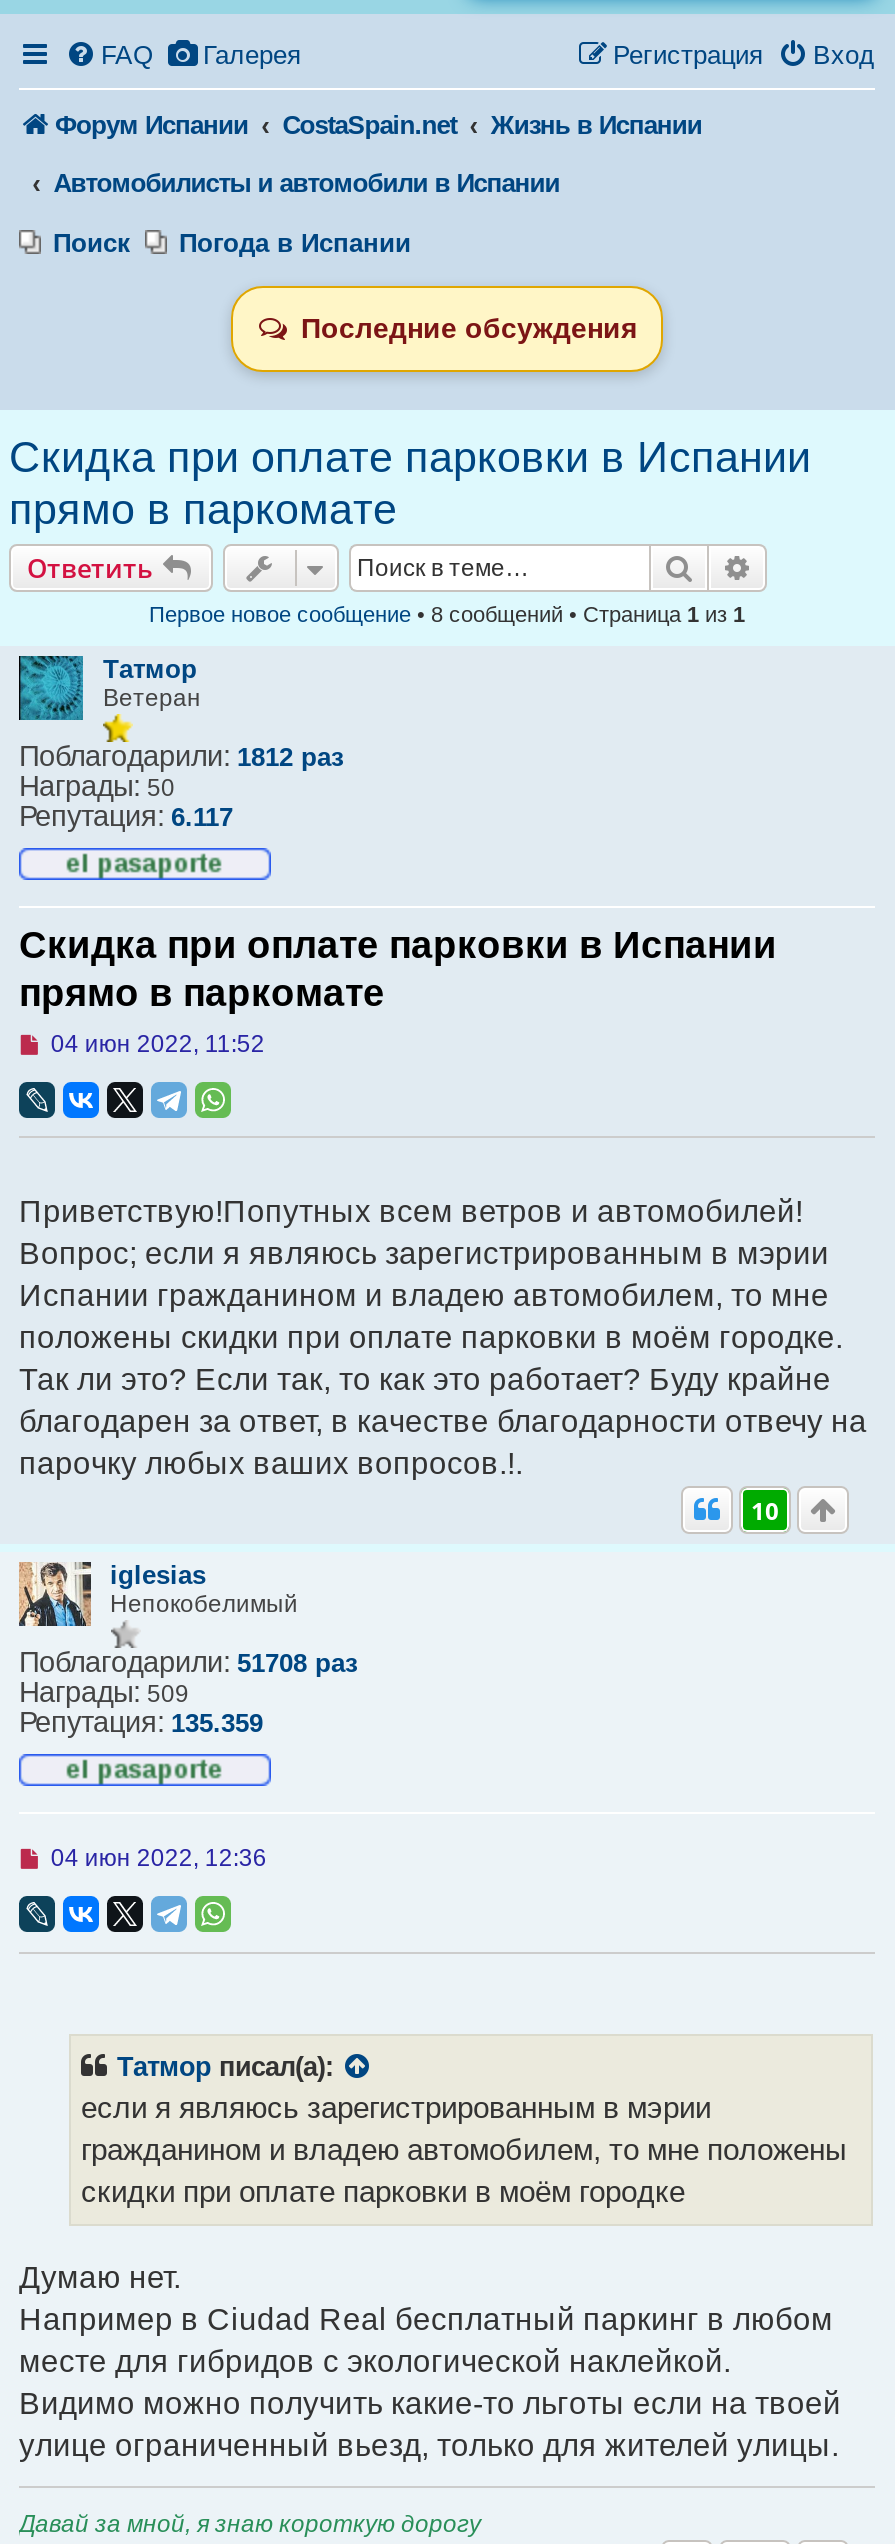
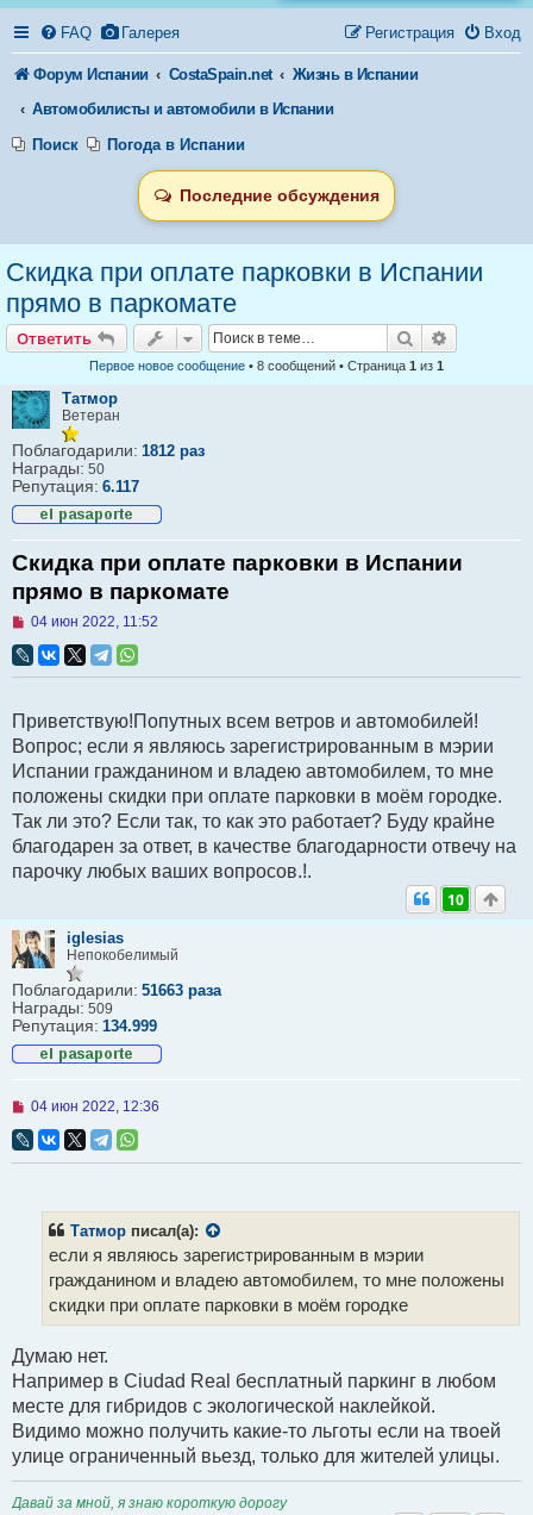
- Поблагодарили: 51708 раз
+ Поблагодарили: 51663 раза

- Репутация: 135.359
+ Репутация: 134.999
